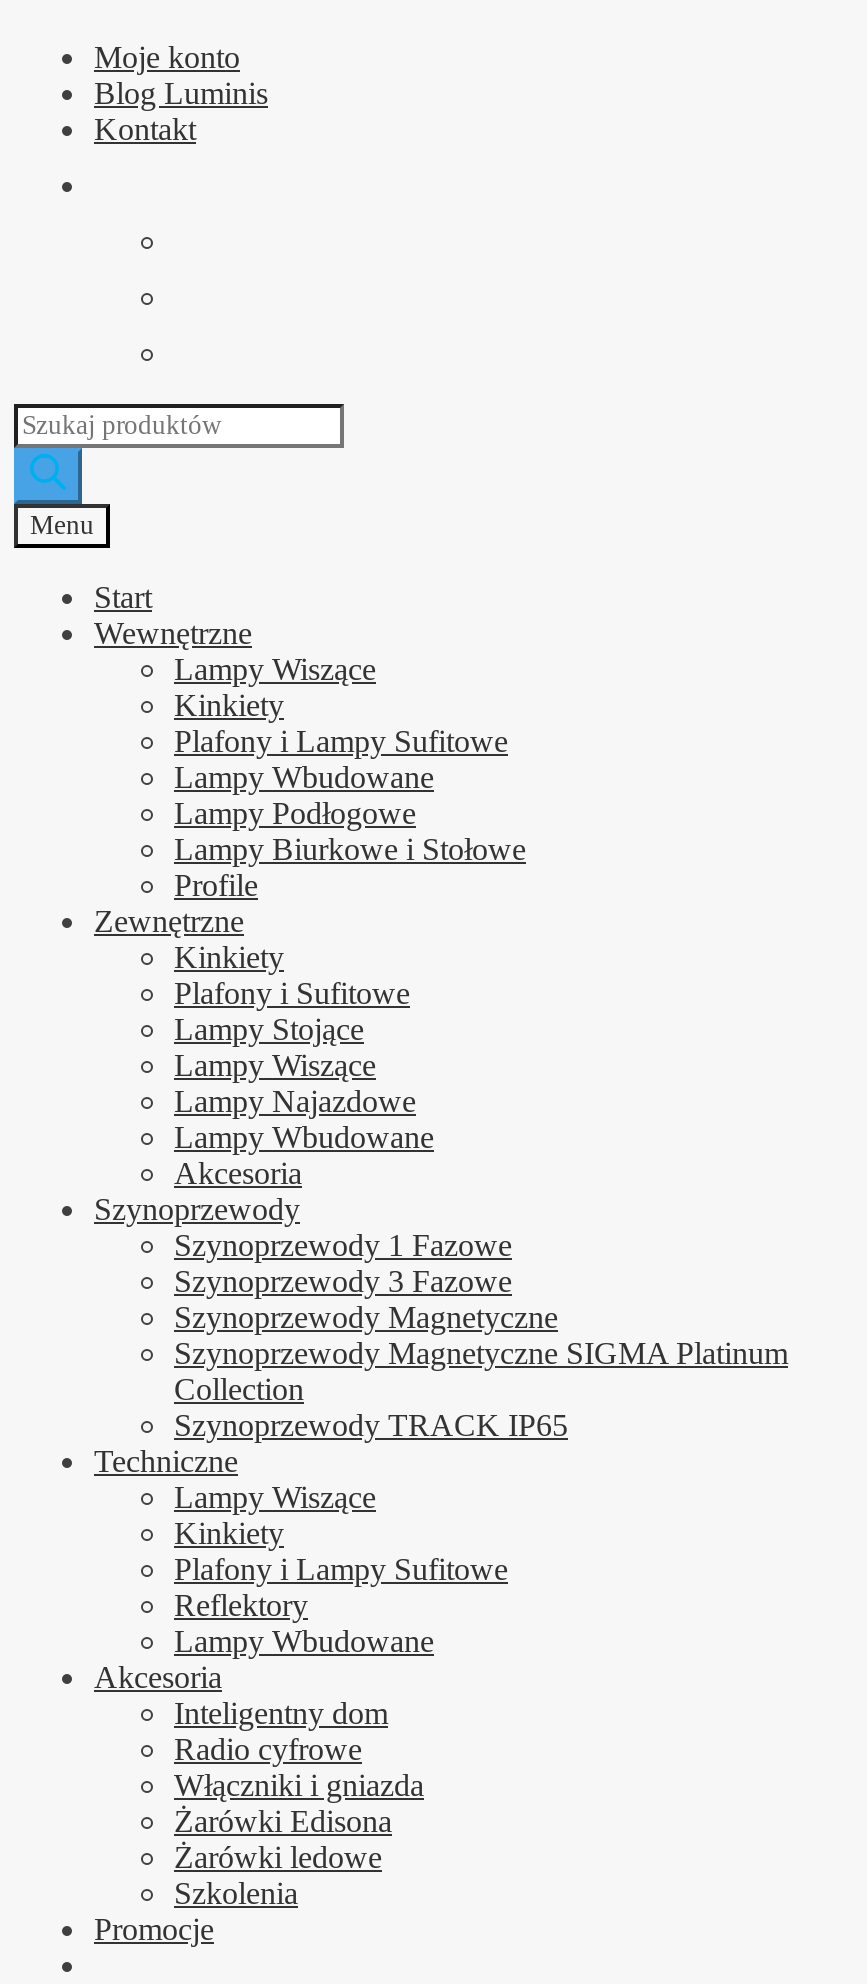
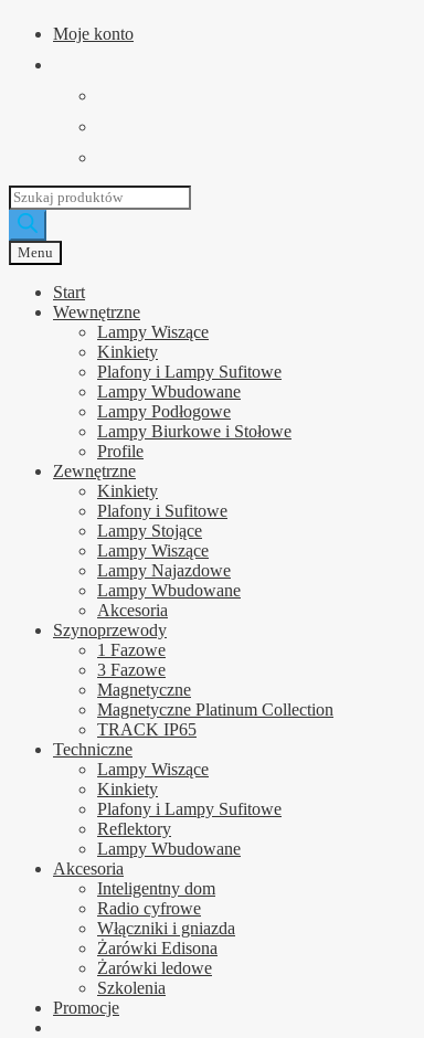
- Blog Luminis
- Kontakt

- Szynoprzewody 1 Fazowe
- Szynoprzewody 3 Fazowe
- Szynoprzewody Magnetyczne
- Szynoprzewody Magnetyczne SIGMA Platinum
- Collection
- Szynoprzewody TRACK IP65
+ 1 Fazowe
+ 3 Fazowe
+ Magnetyczne
+ Magnetyczne Platinum Collection
+ TRACK IP65
